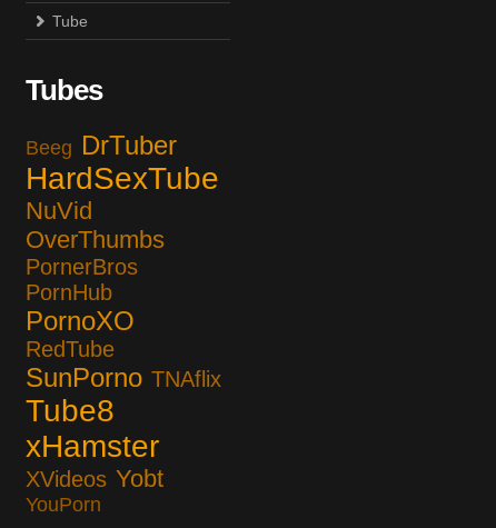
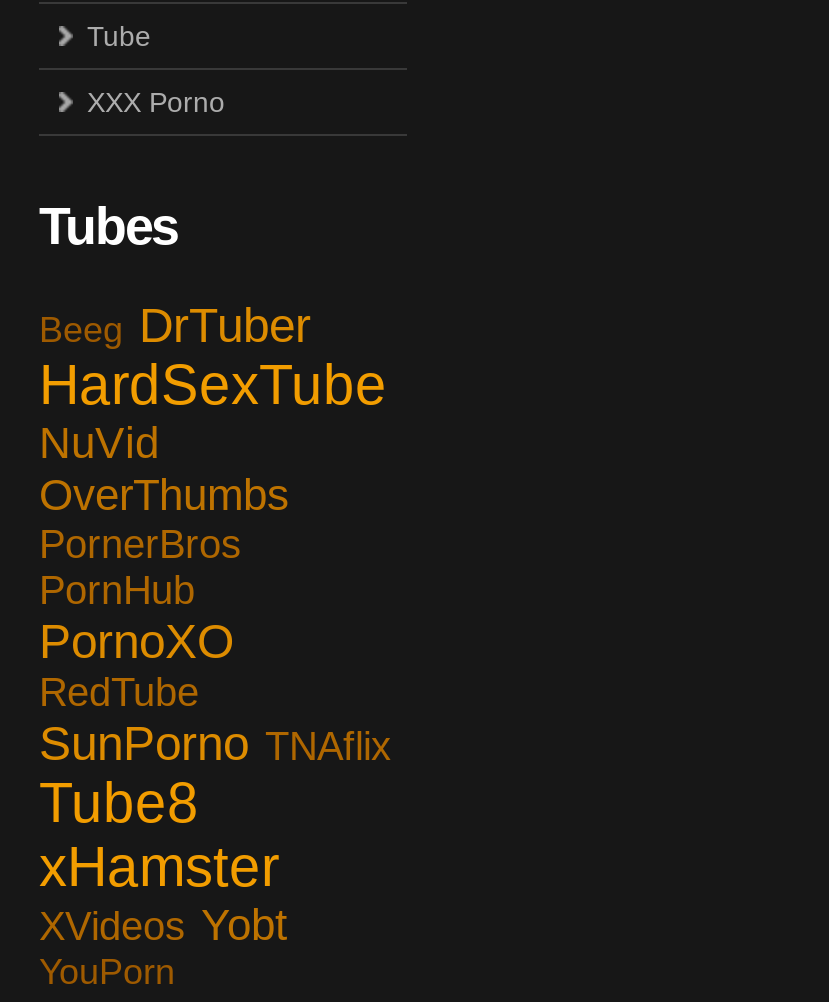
+ XXX Porno
